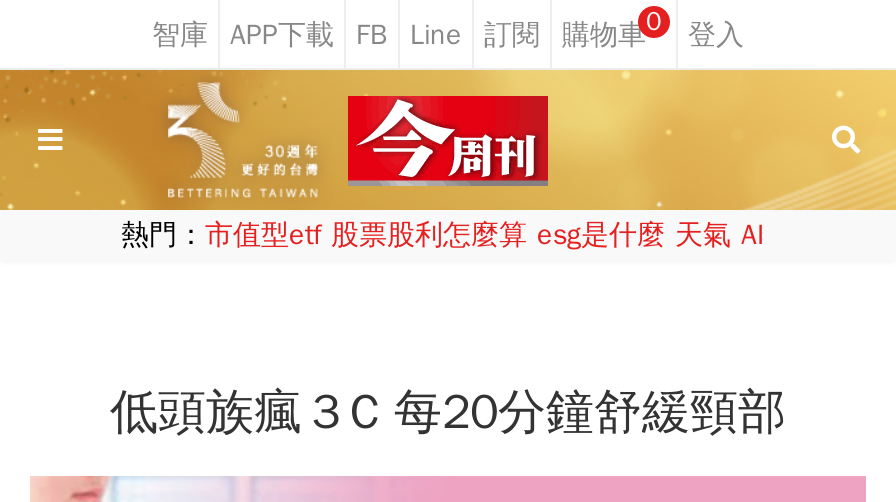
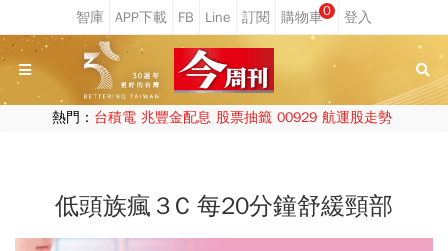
- 熱門：市值型etf 股票股利怎麼算 esg是什麼 天氣 AI
+ 熱門：台積電 兆豐金配息 股票抽籤 00929 航運股走勢
